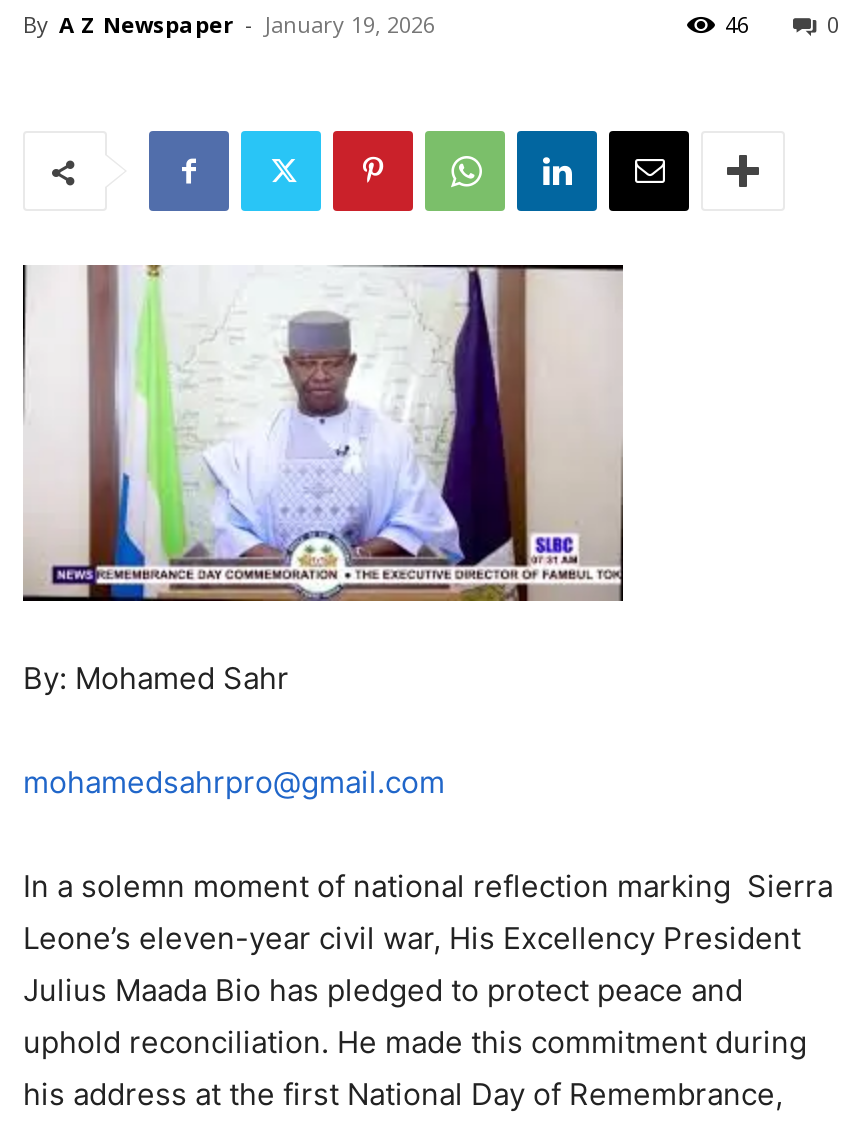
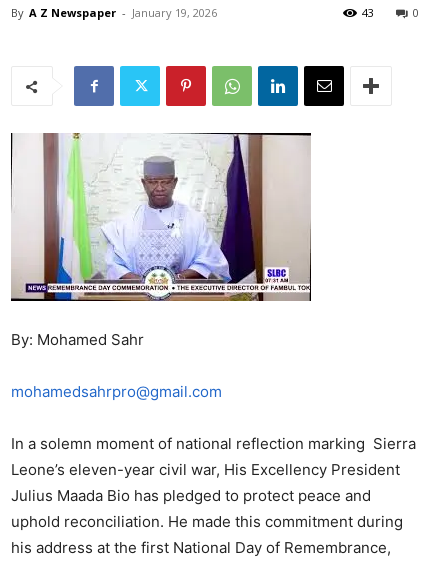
- 46
+ 43
